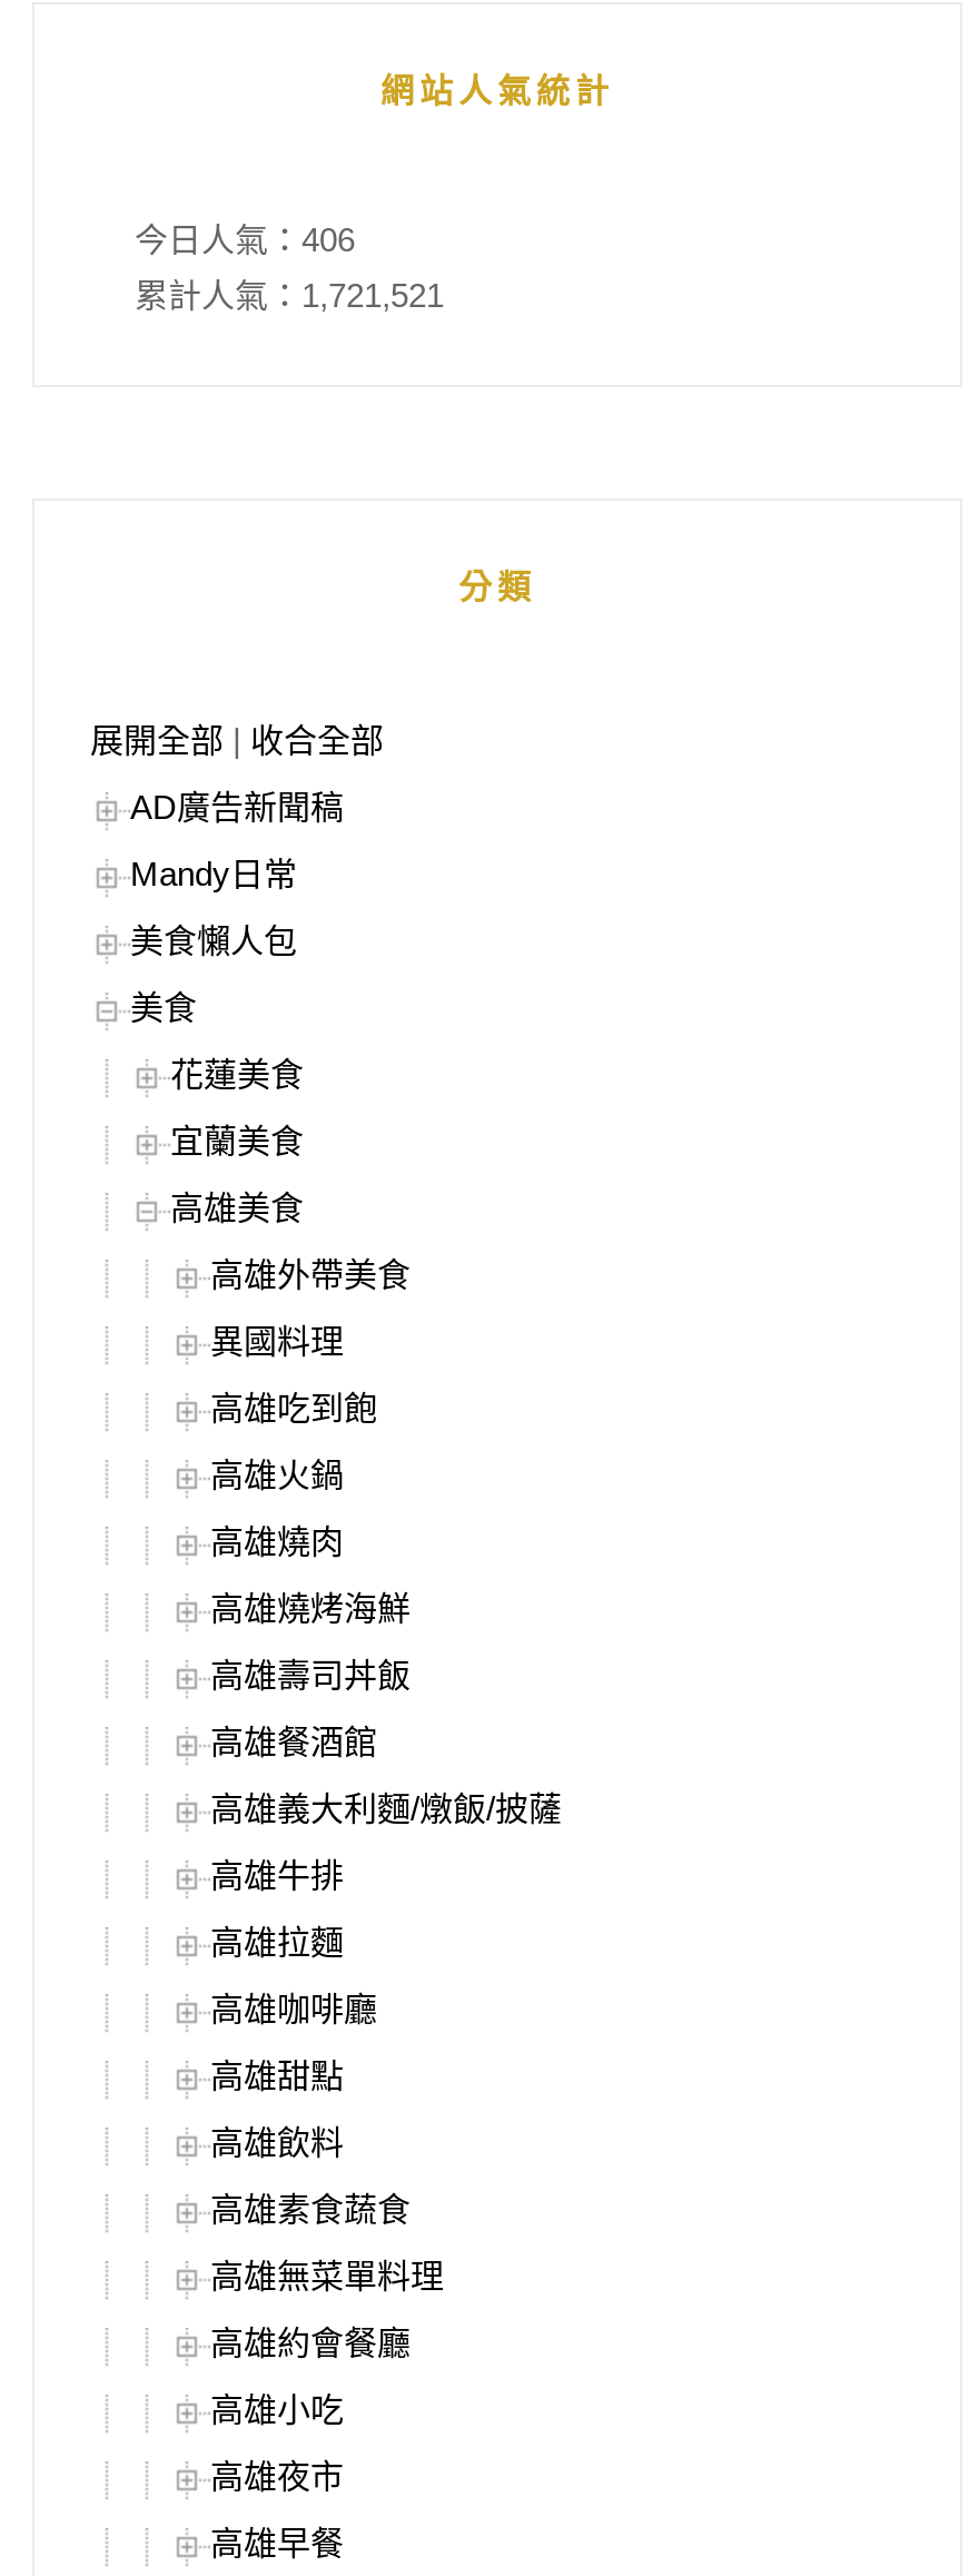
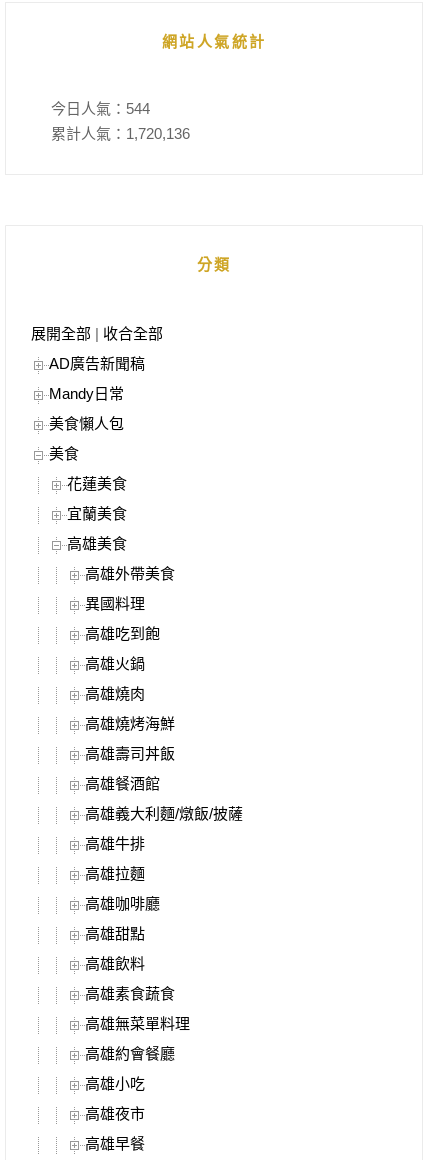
- 今日人氣：406
+ 今日人氣：544

- 累計人氣：1,721,521
+ 累計人氣：1,720,136
